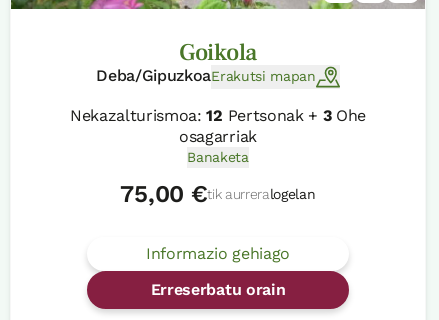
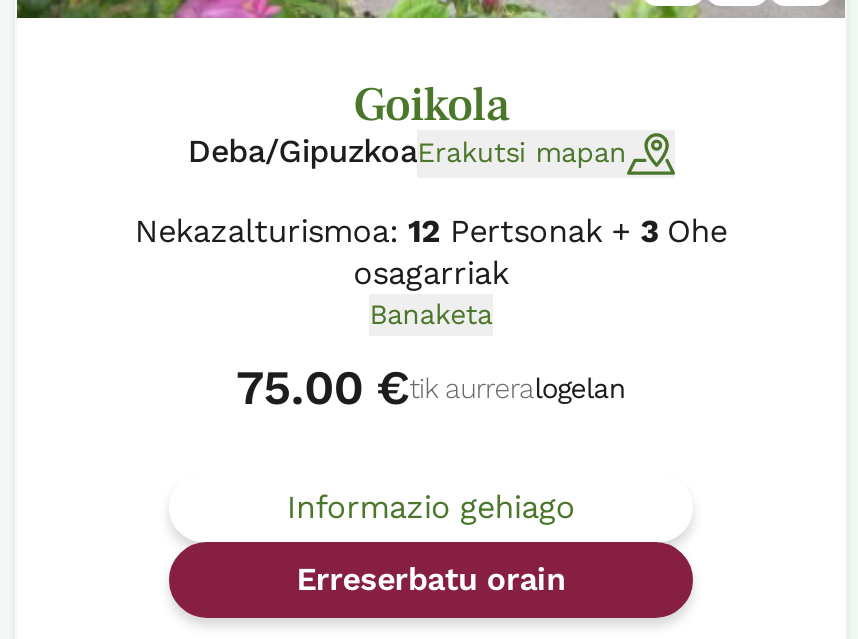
- 75,00 €tik aurreralogelan
+ 75.00 €tik aurreralogelan
